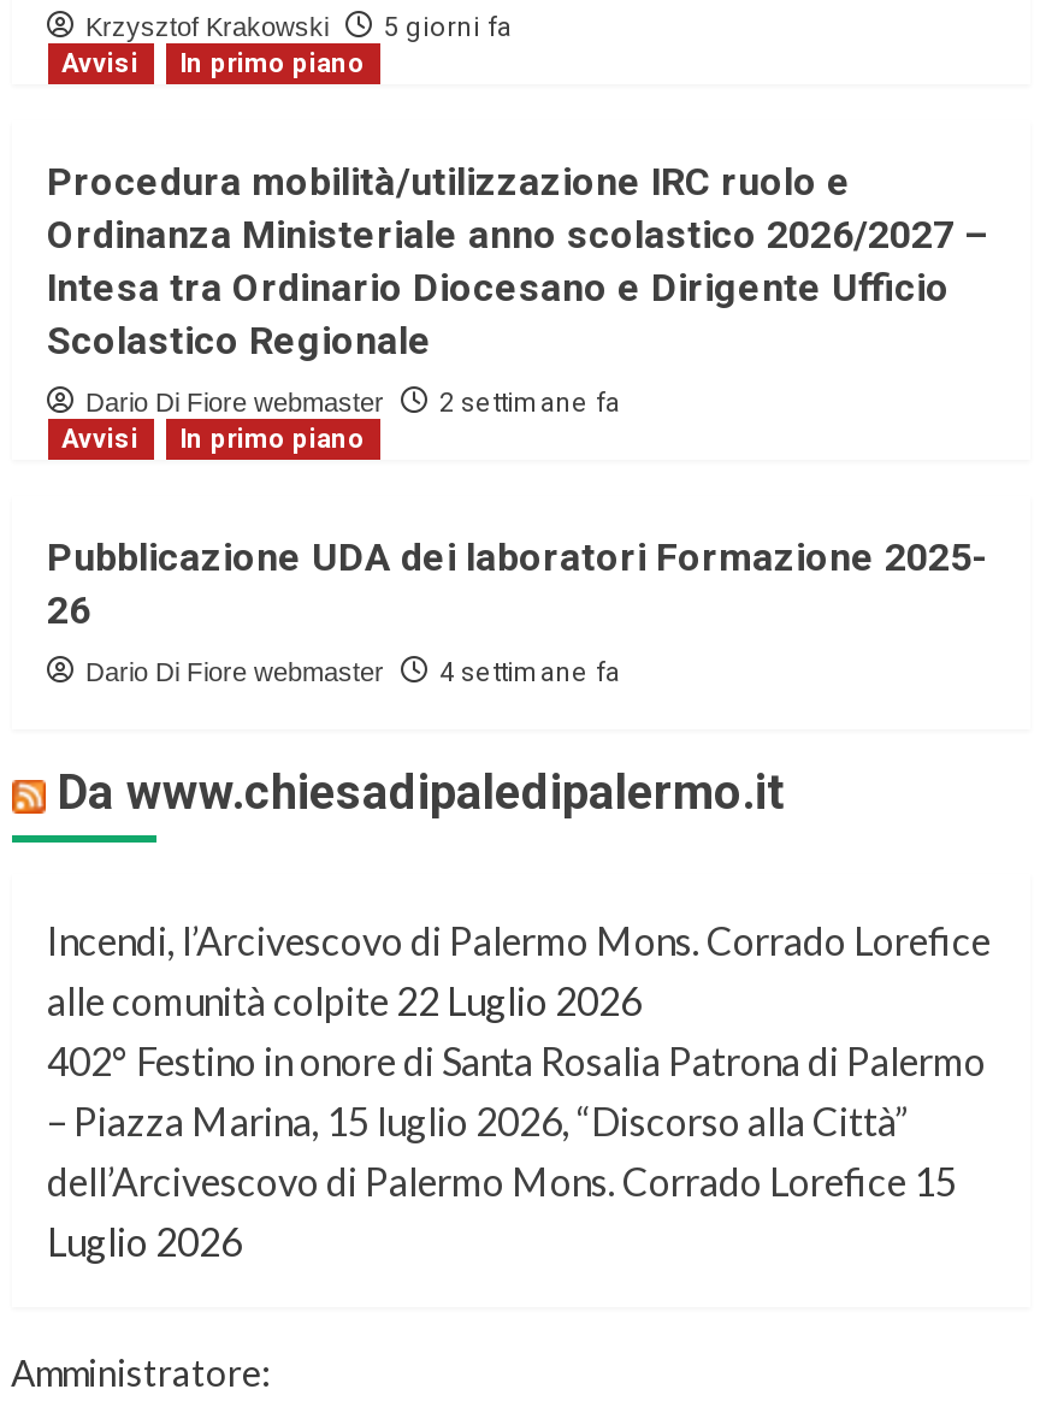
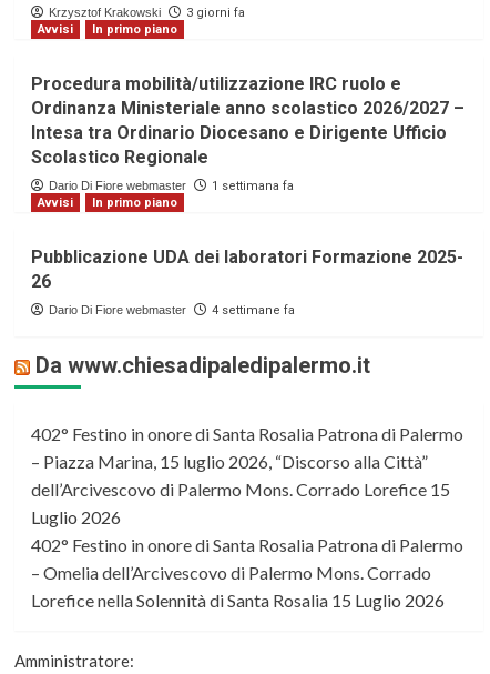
- Krzysztof Krakowski 5 giorni fa
+ Krzysztof Krakowski 3 giorni fa

- Dario Di Fiore webmaster 2 settimane fa
+ Dario Di Fiore webmaster 1 settimana fa

- Incendi, l’Arcivescovo di Palermo Mons. Corrado Lorefice
- alle comunità colpite 22 Luglio 2026

moved up: 402° Festino in onore di Santa Rosalia Patrona di Palermo | – Piazza Marina, 15 luglio 2026, “Discorso alla Città” | dell’Arcivescovo di Palermo Mons. Corrado Lorefice 15 | Luglio 2026

+ 402° Festino in onore di Santa Rosalia Patrona di Palermo
+ – Omelia dell’Arcivescovo di Palermo Mons. Corrado
+ Lorefice nella Solennità di Santa Rosalia 15 Luglio 2026
